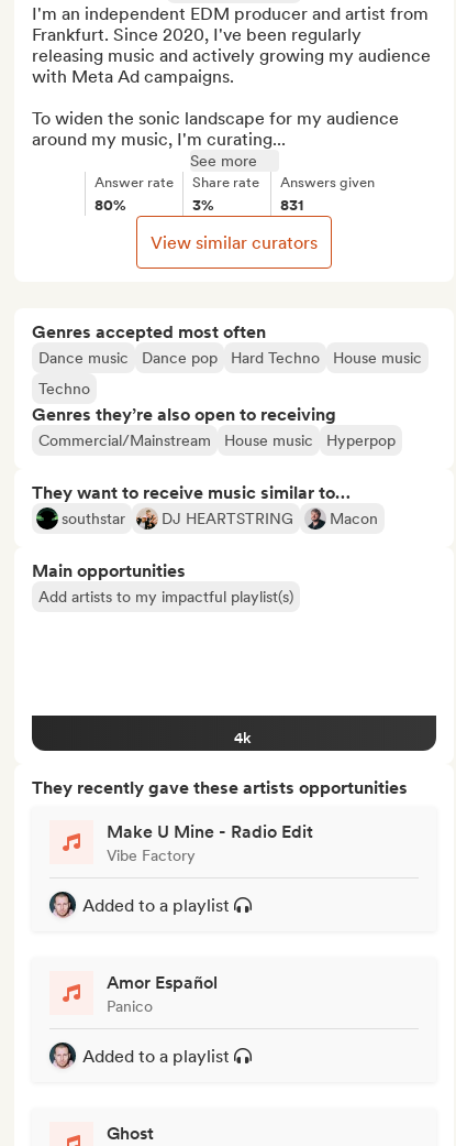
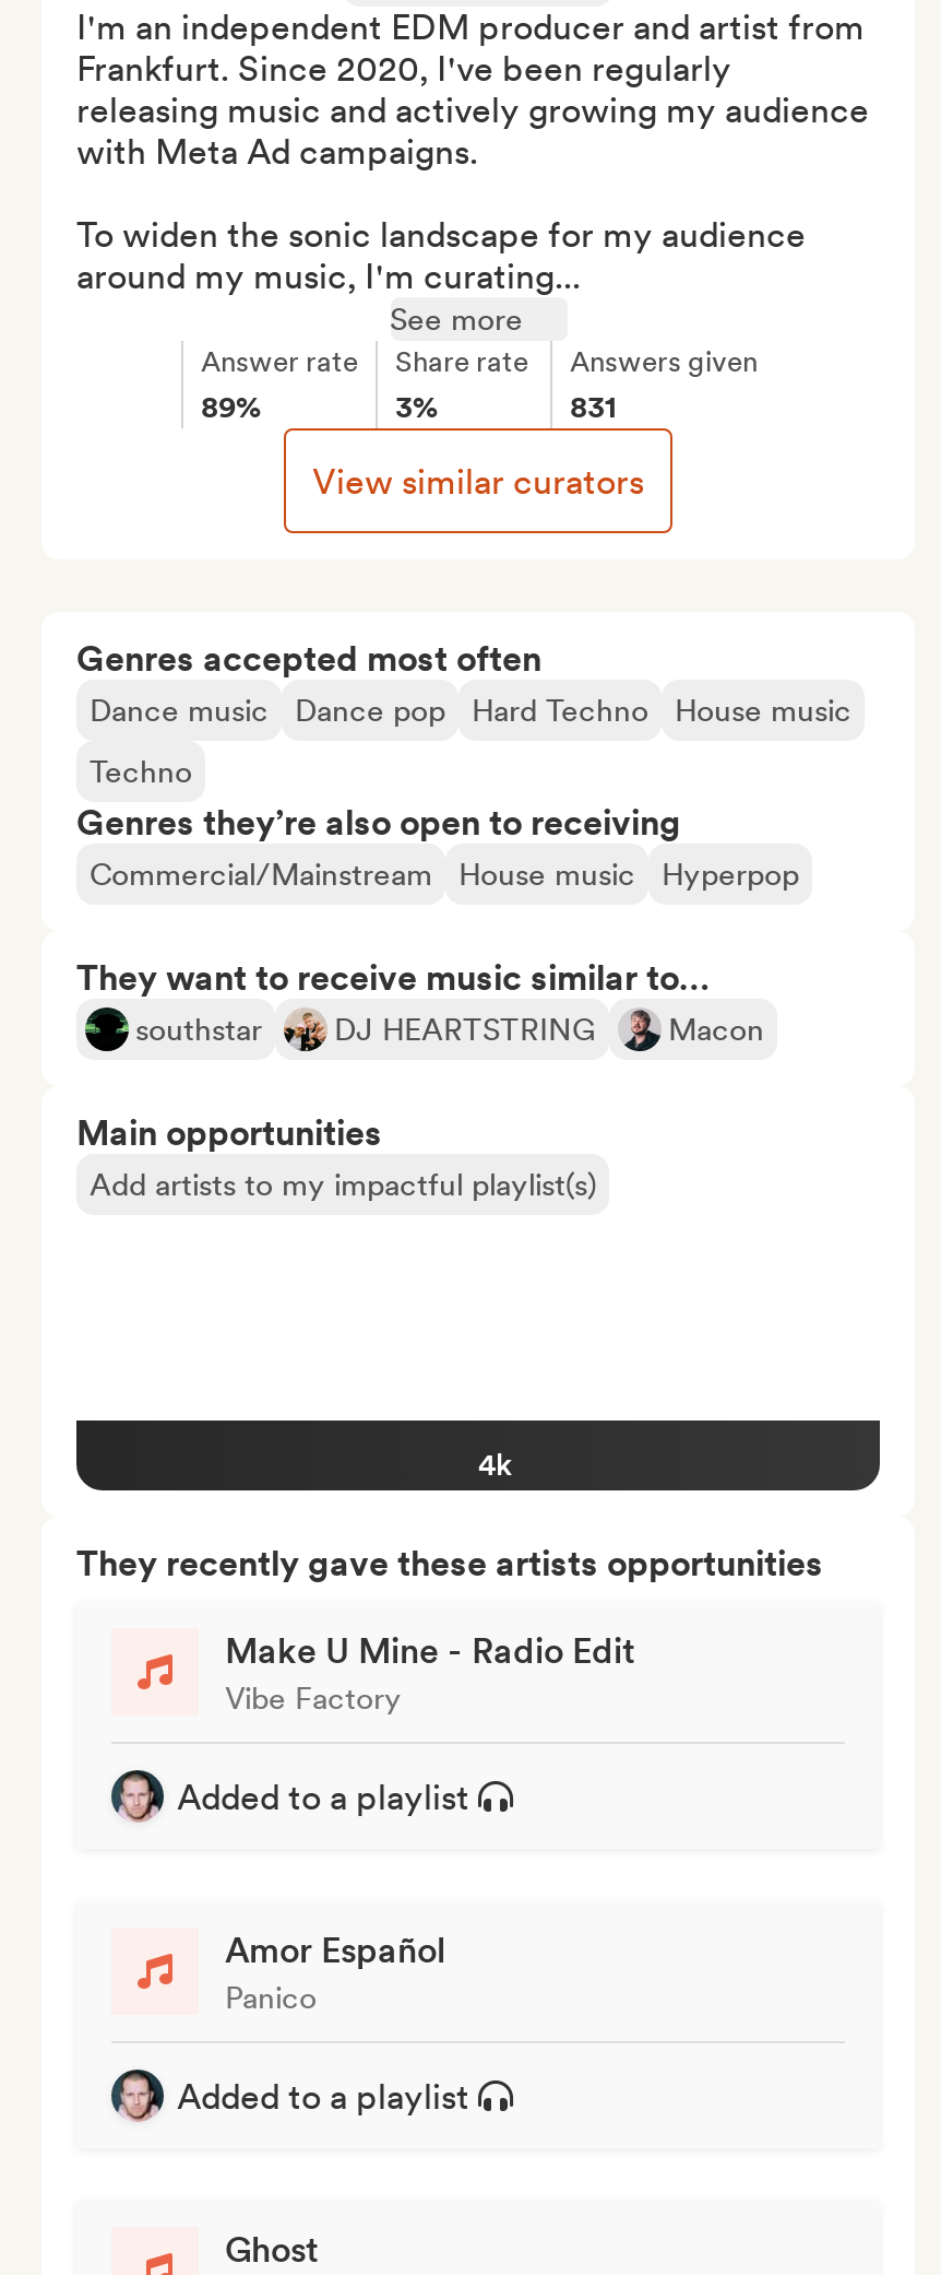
- 80%
+ 89%
